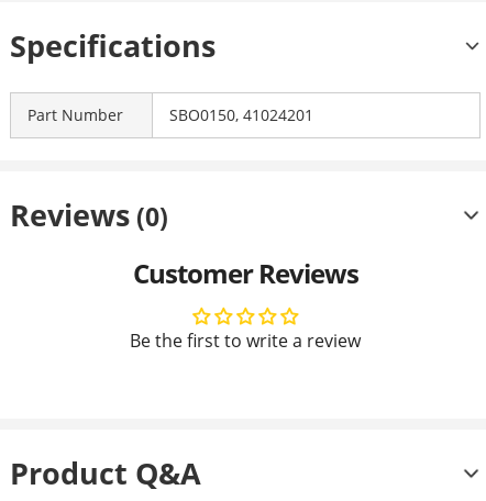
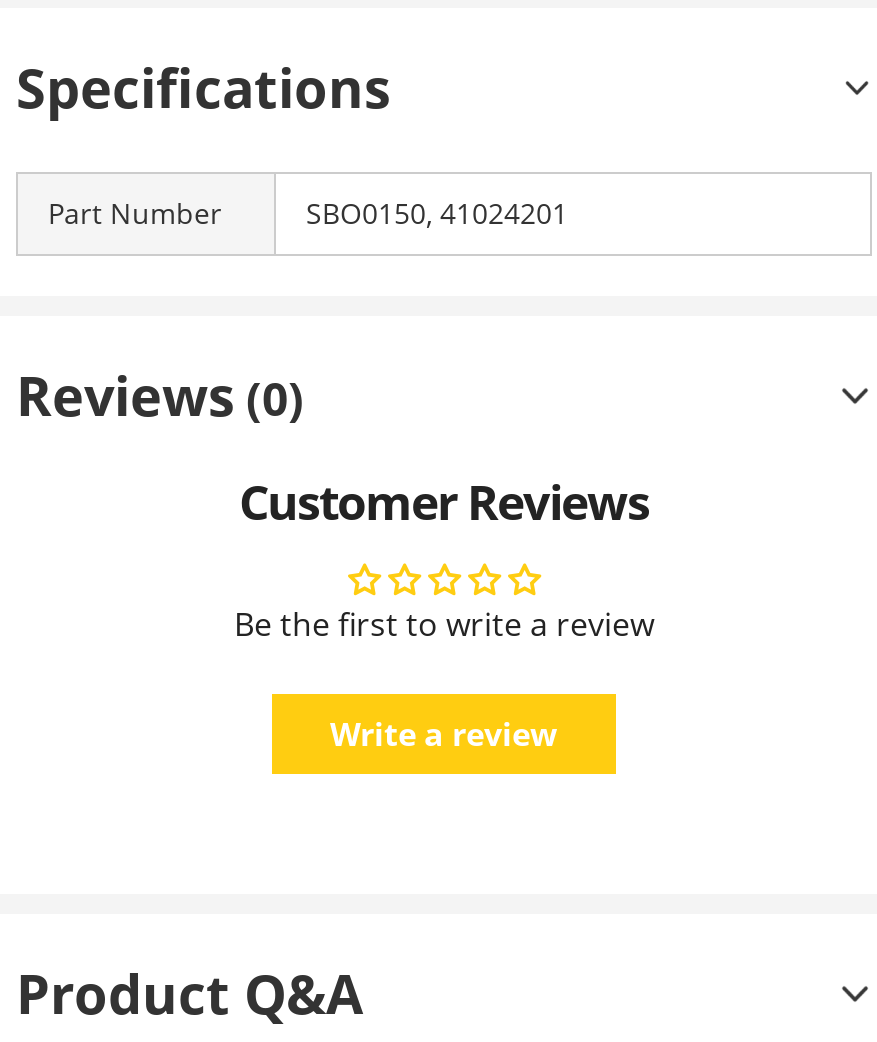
+ Write a review
